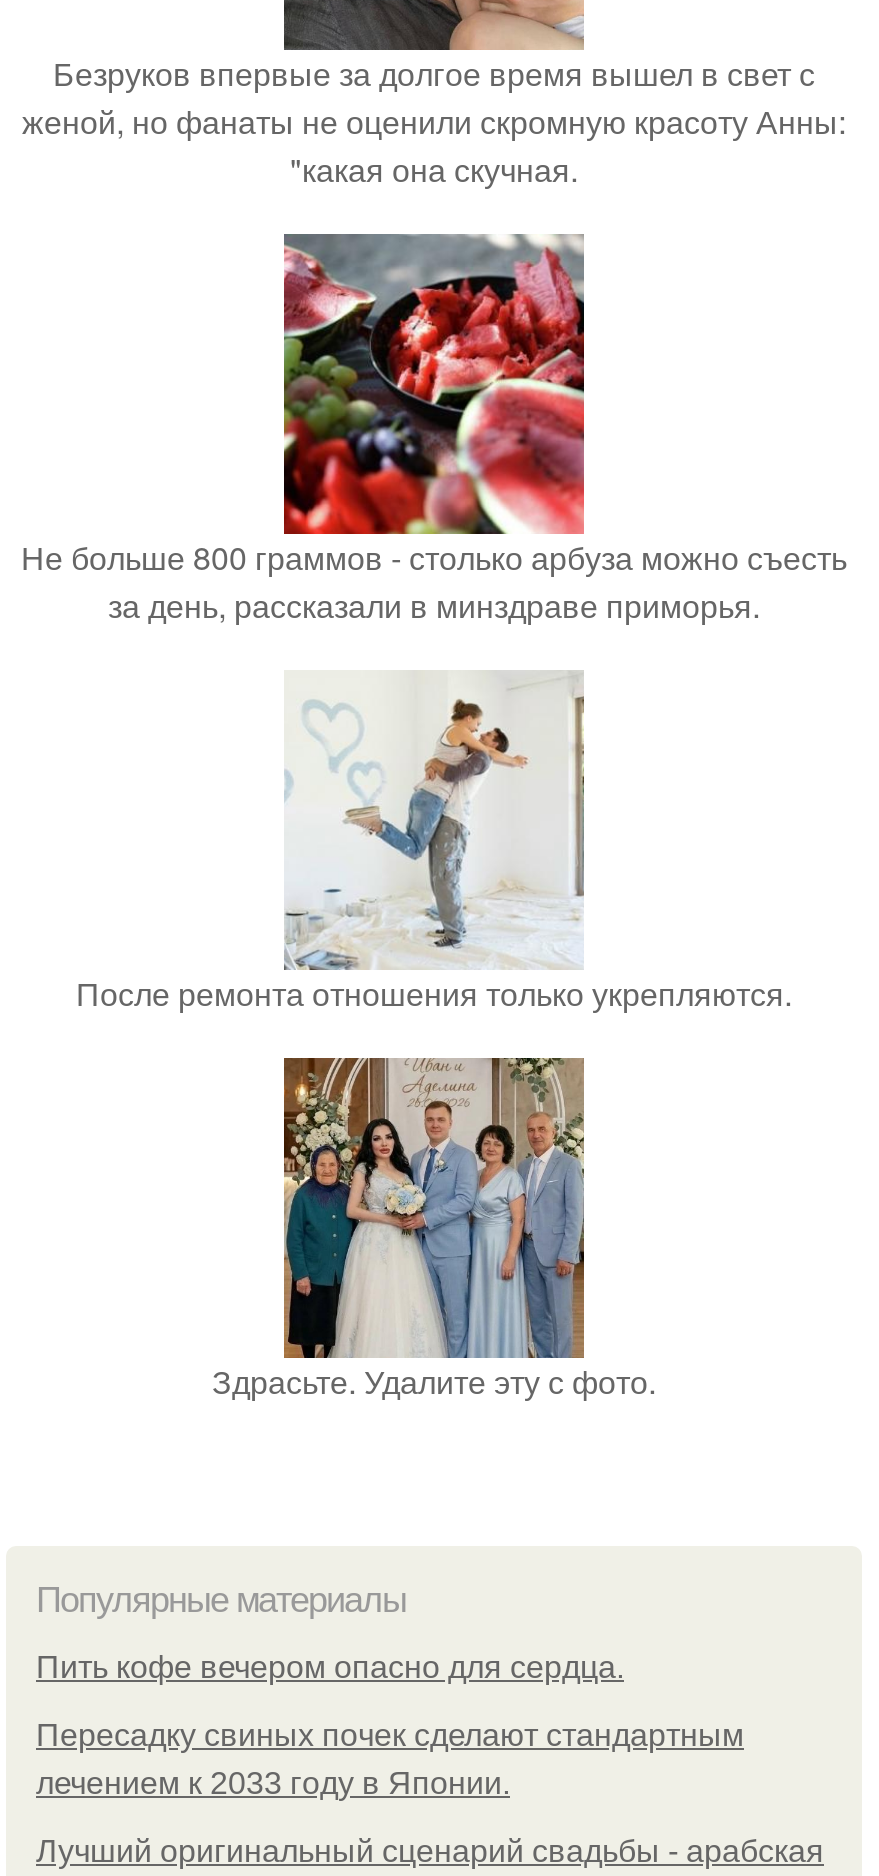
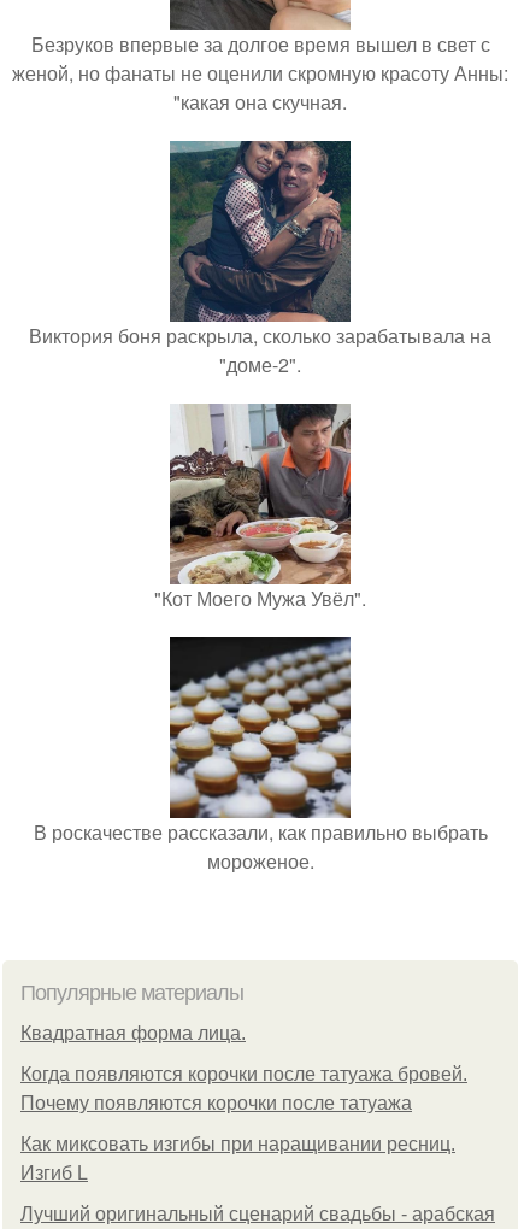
- [image]
- Не больше 800 граммов - столько арбуза можно съесть
- за день, рассказали в минздраве приморья.
+ [image]
+ Виктория боня раскрыла, сколько зарабатывала на
+ "доме-2".

- [image]
- После ремонта отношения только укрепляются.
+ [image]
+ "Кот Моего Мужа Увёл".

- [image]
- Здрасьте. Удалите эту с фото.
+ [image]
+ В роскачестве рассказали, как правильно выбрать
+ мороженое.

- Пить кофе вечером опасно для сердца.
- Пересадку свиных почек сделают стандартным
- лечением к 2033 году в Японии.
+ Квадратная форма лица.
+ Когда появляются корочки после татуажа бровей.
+ Почему появляются корочки после татуажа
+ Как миксовать изгибы при наращивании ресниц.
+ Изгиб L
